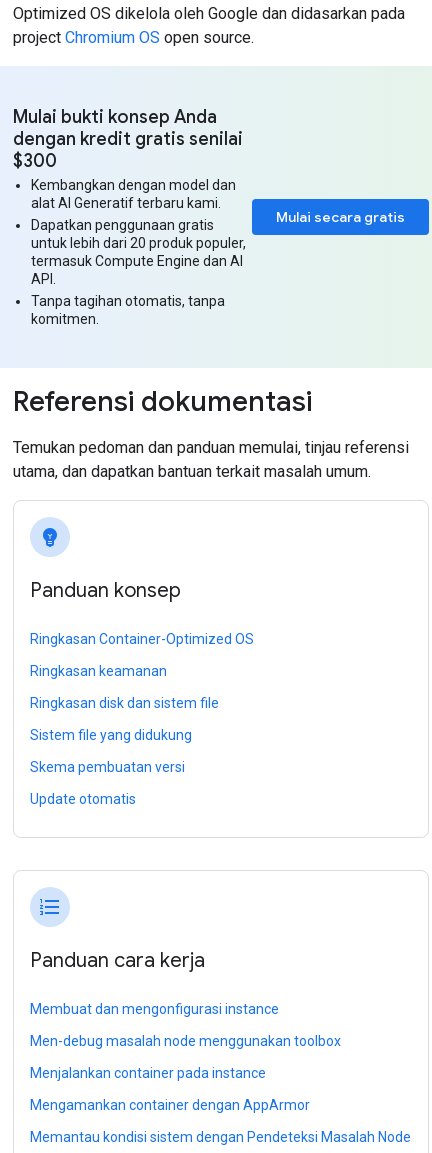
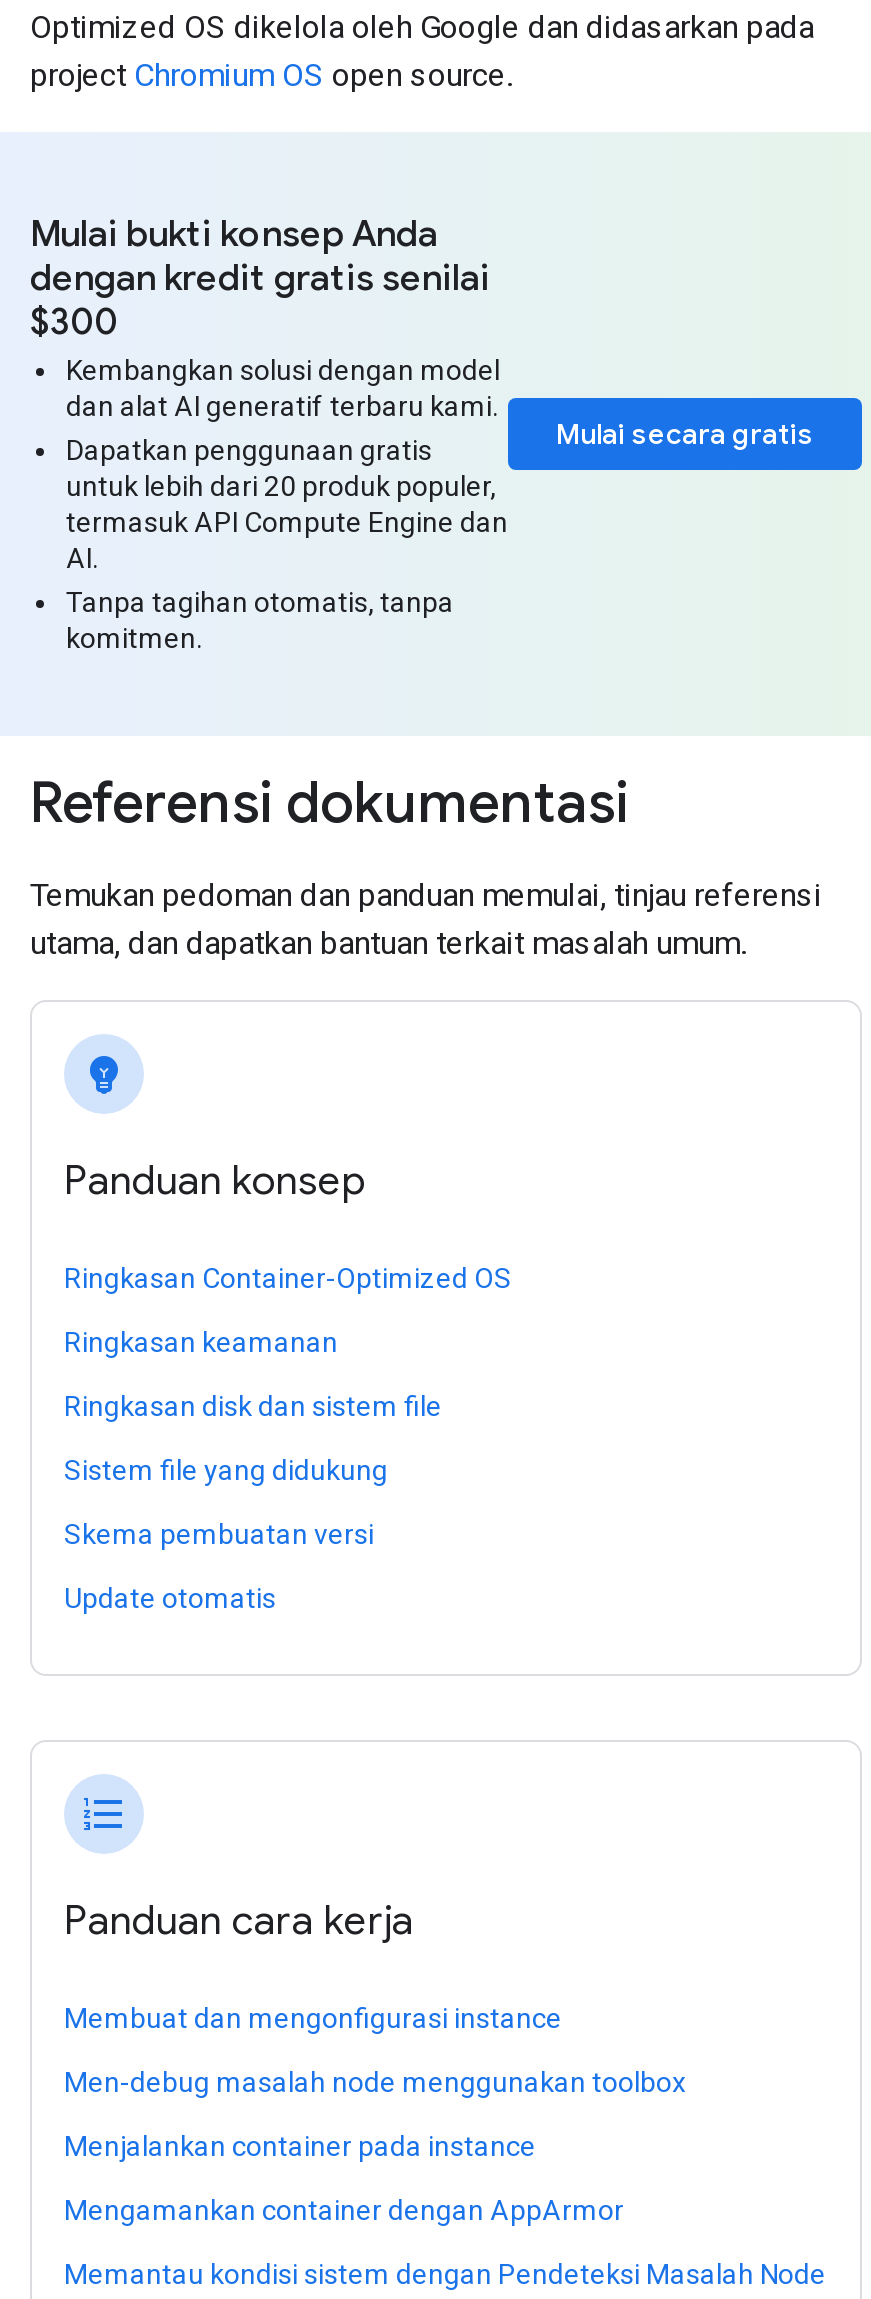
- Kembangkan dengan model dan
- alat AI Generatif terbaru kami.
+ Kembangkan solusi dengan model
+ dan alat AI generatif terbaru kami.

- termasuk Compute Engine dan AI
- API.
+ termasuk API Compute Engine dan
+ AI.
